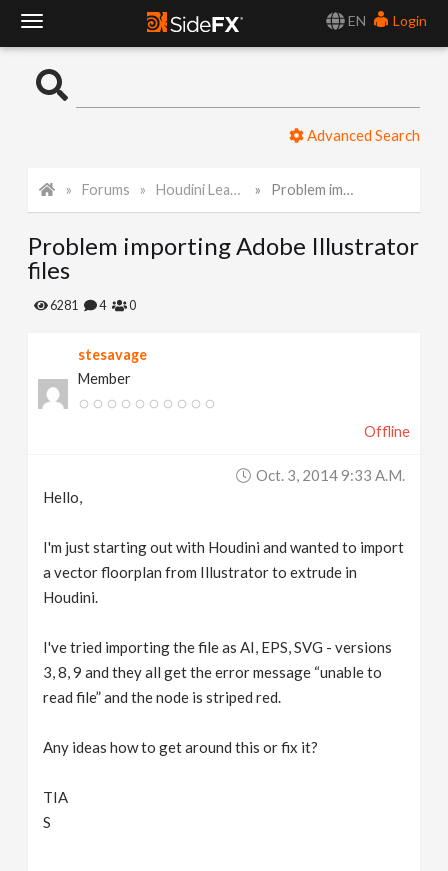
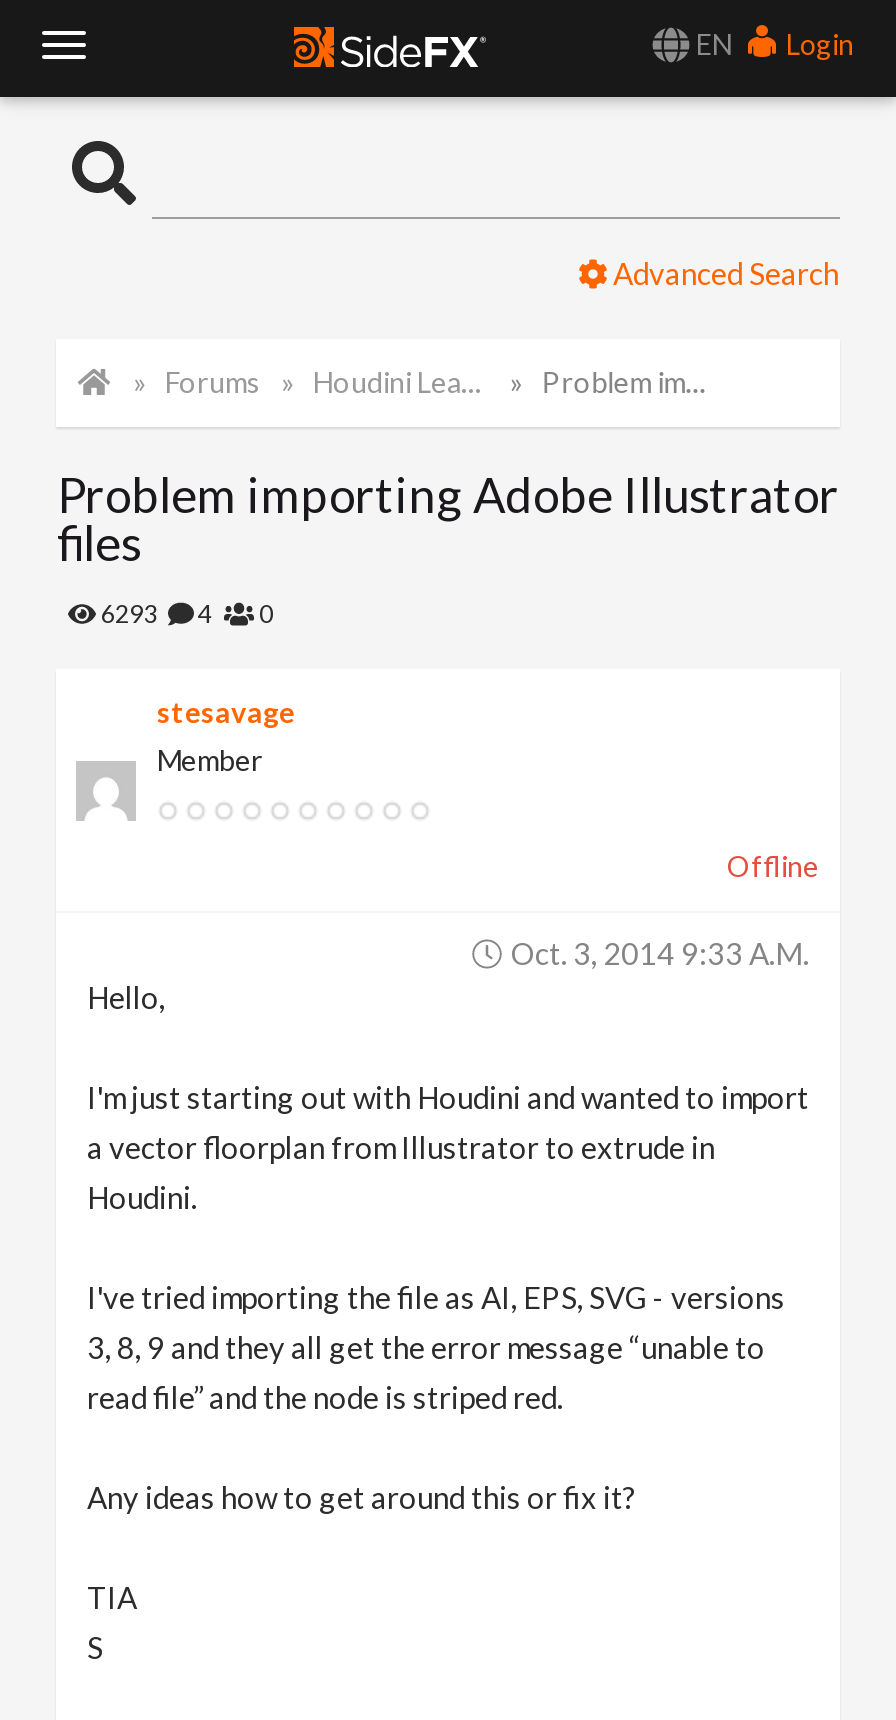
- 6281
+ 6293
